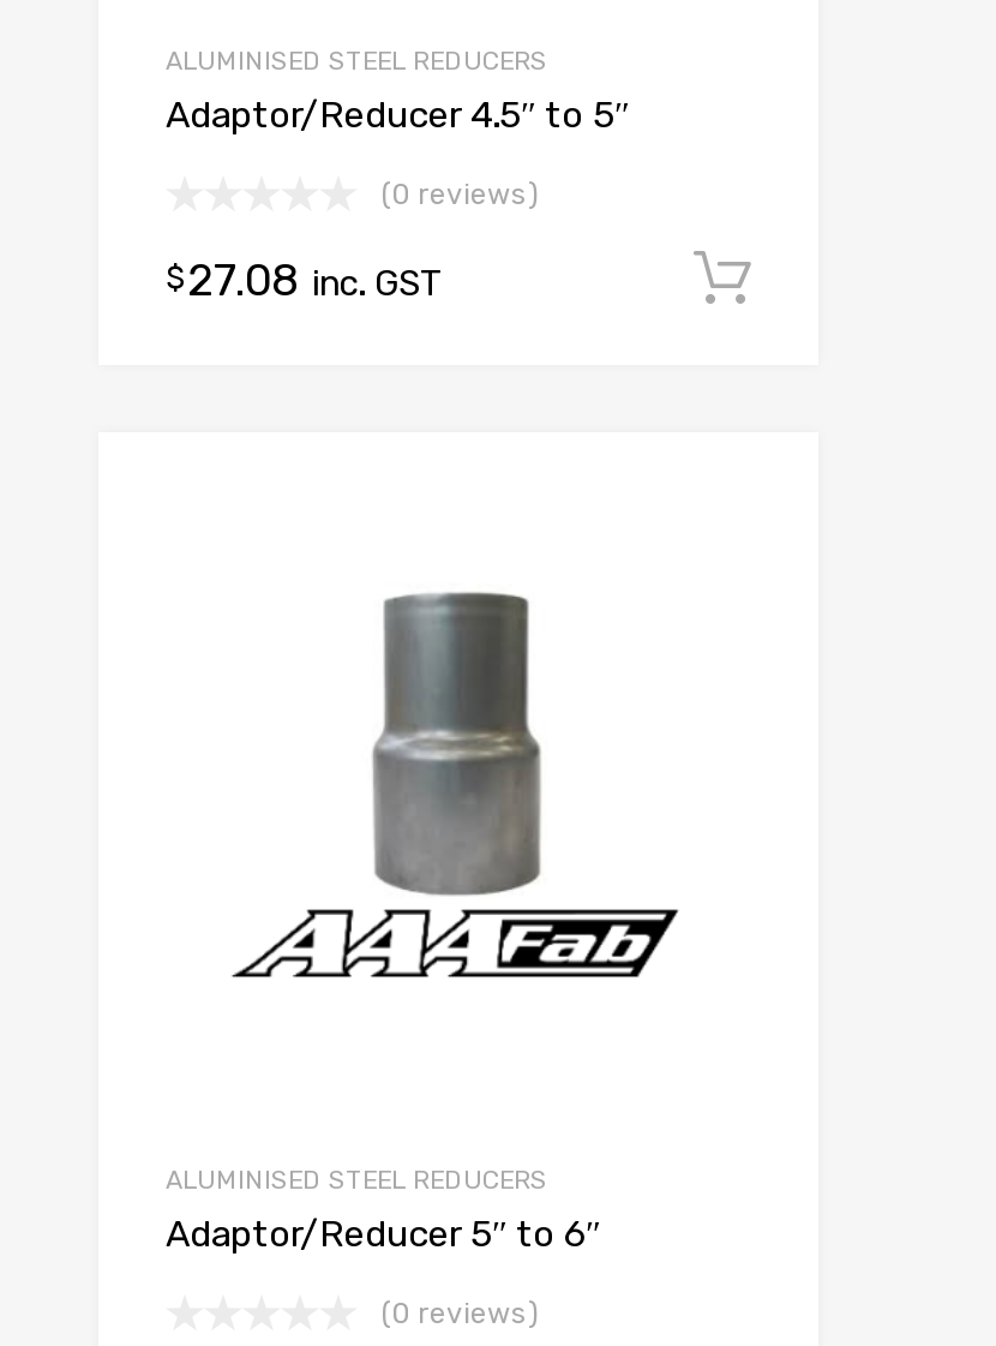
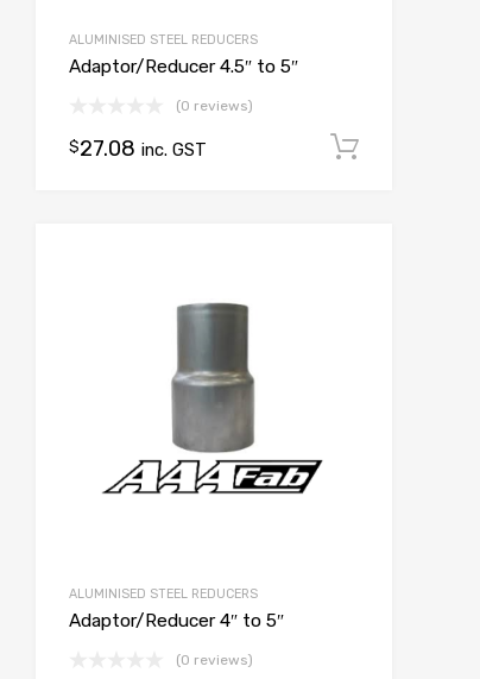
- Adaptor/Reducer 5″ to 6″
+ Adaptor/Reducer 4″ to 5″
